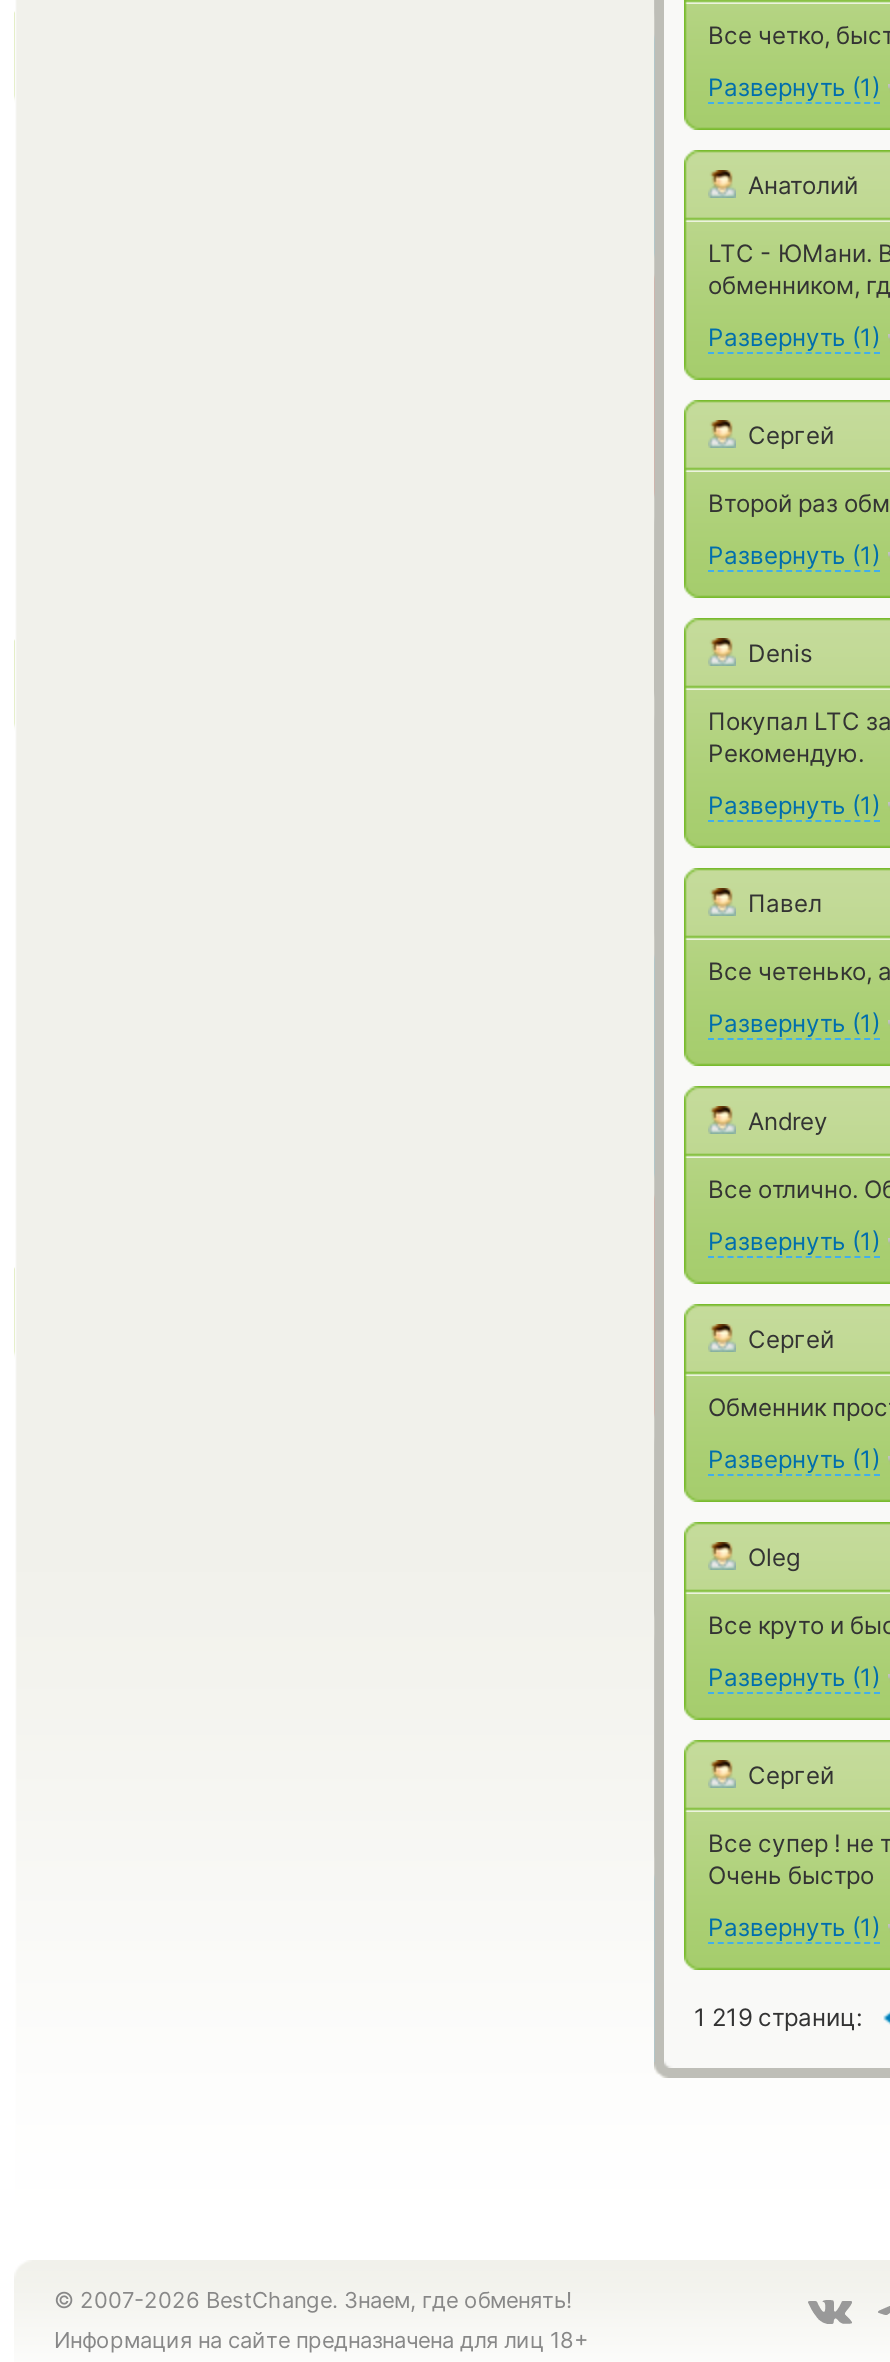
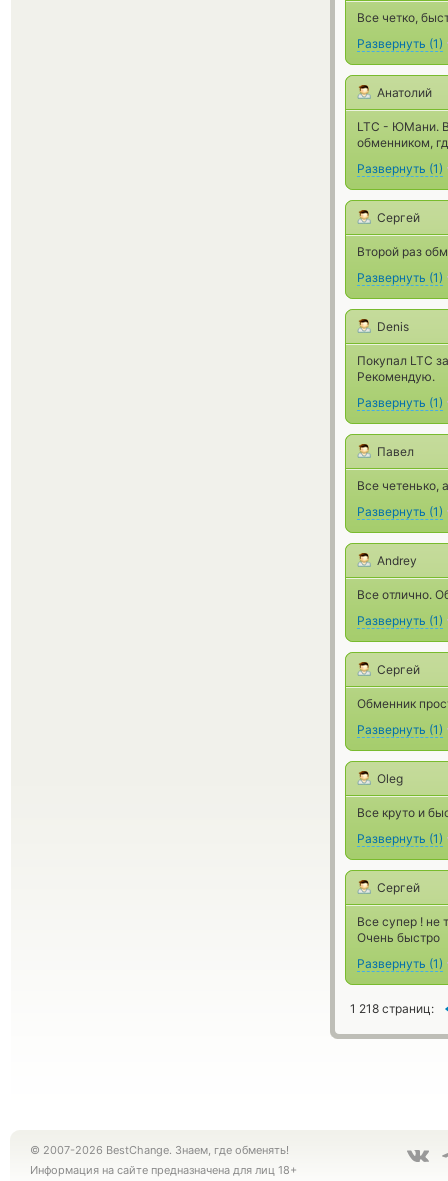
- 1 219 страниц:
+ 1 218 страниц:
